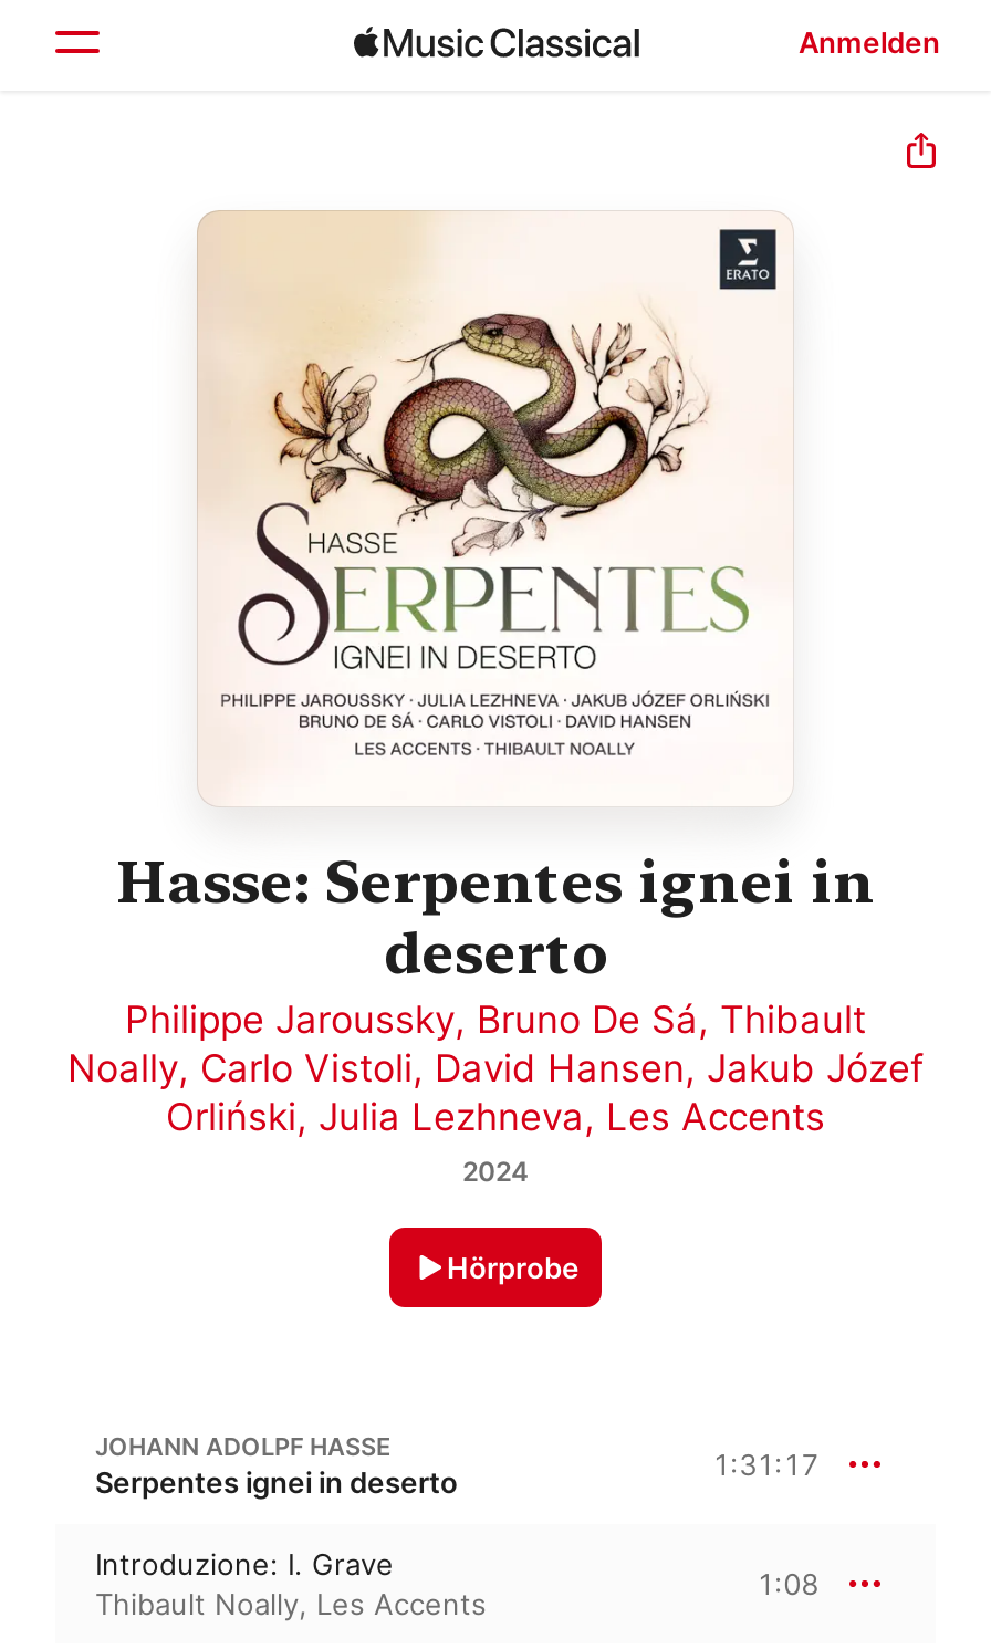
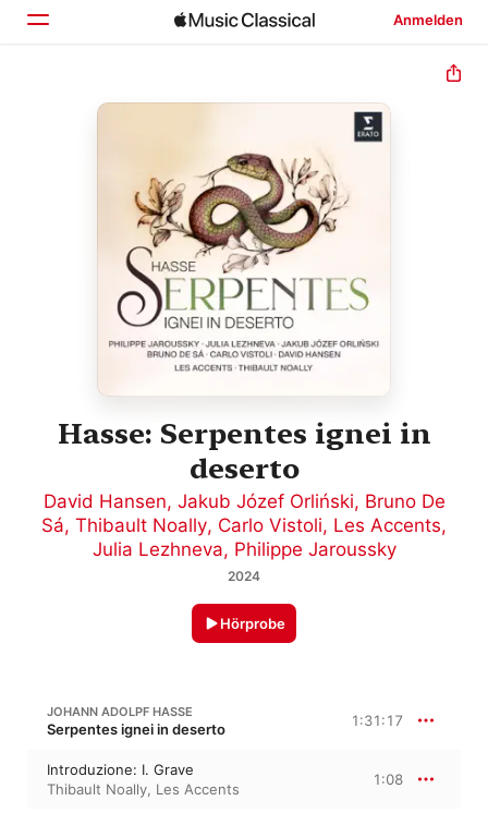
- Philippe Jaroussky, Bruno De Sá, Thibault
- Noally, Carlo Vistoli, David Hansen, Jakub Józef
- Orliński, Julia Lezhneva, Les Accents
+ David Hansen, Jakub Józef Orliński, Bruno De
+ Sá, Thibault Noally, Carlo Vistoli, Les Accents,
+ Julia Lezhneva, Philippe Jaroussky
